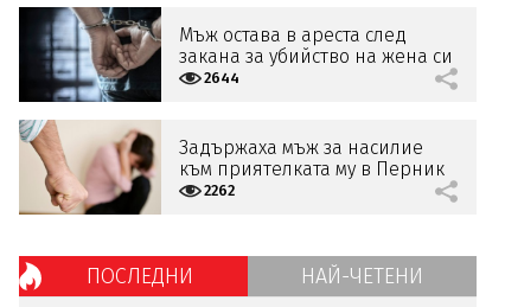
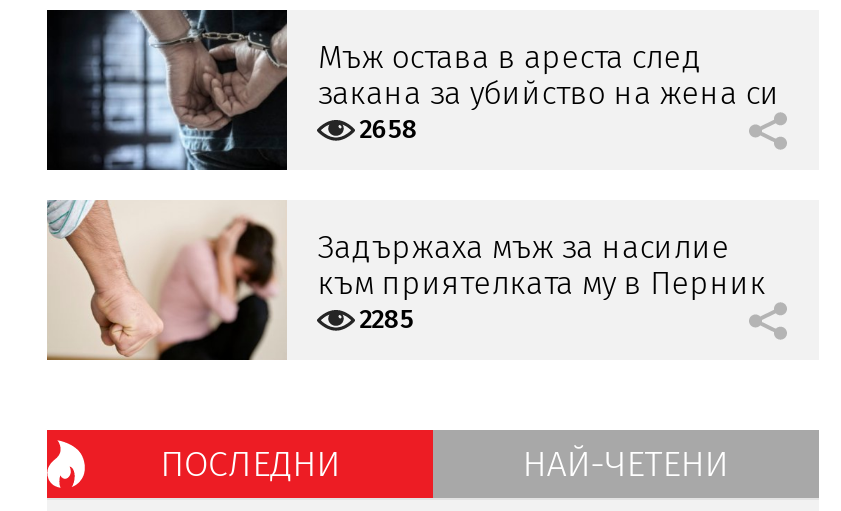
- 2644
+ 2658

- 2262
+ 2285
